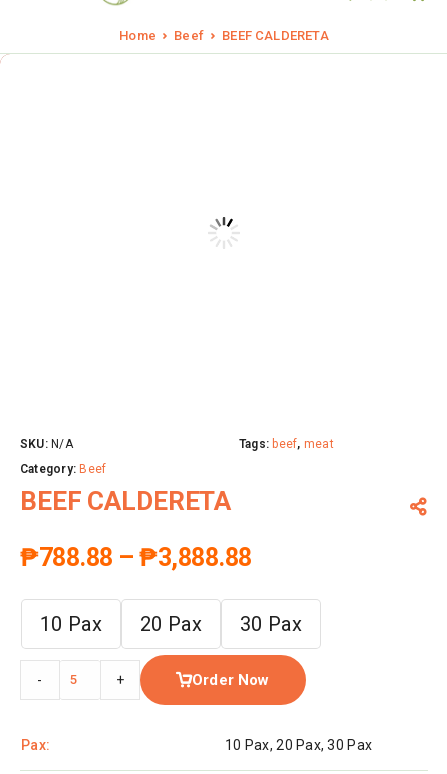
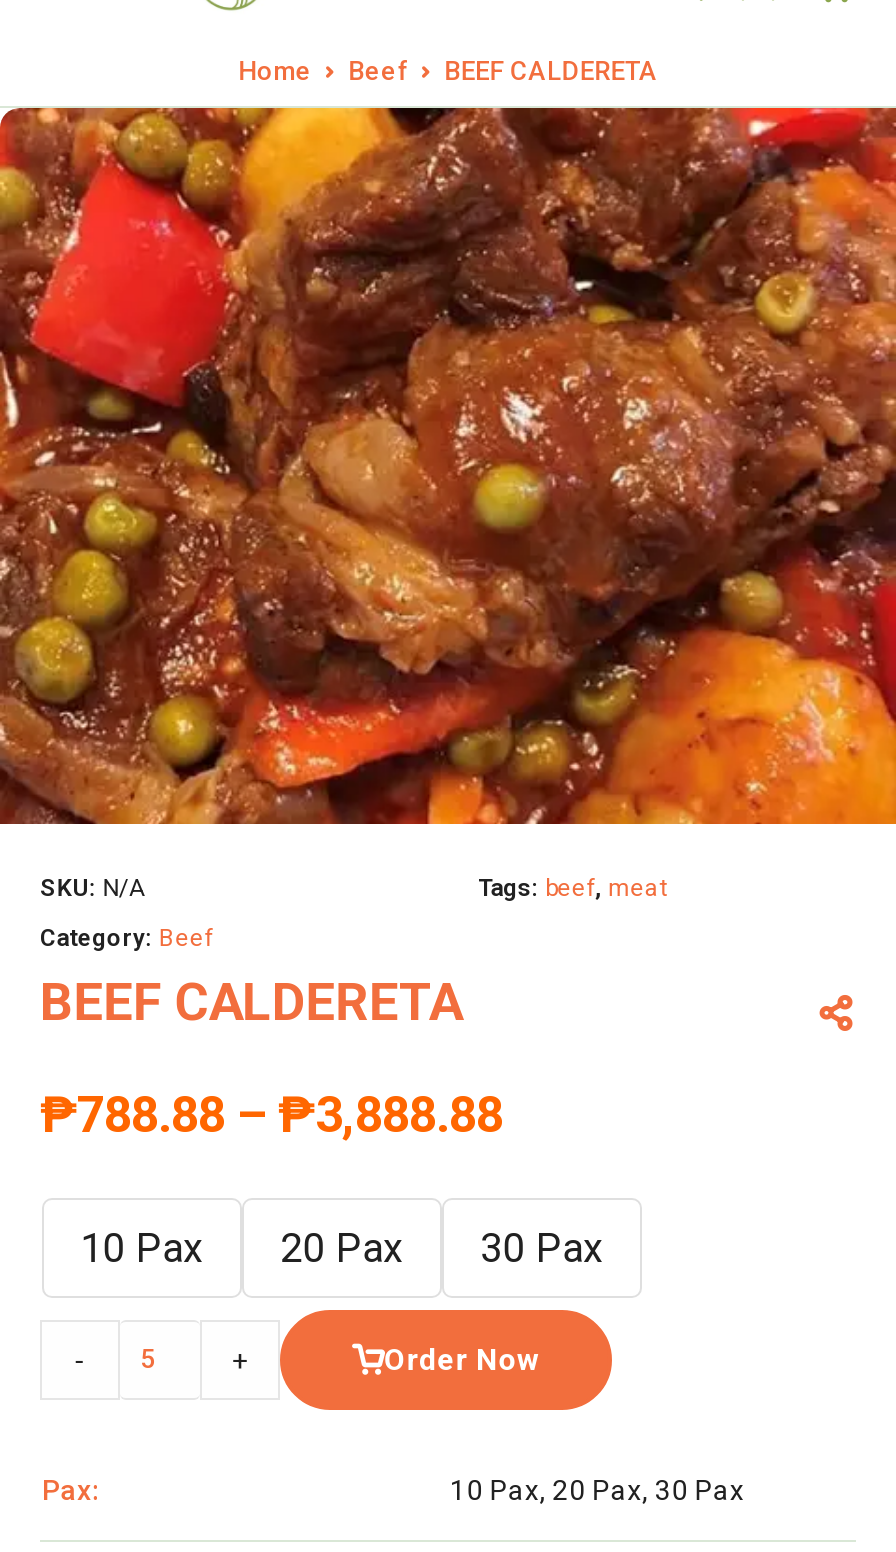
+ [image]
